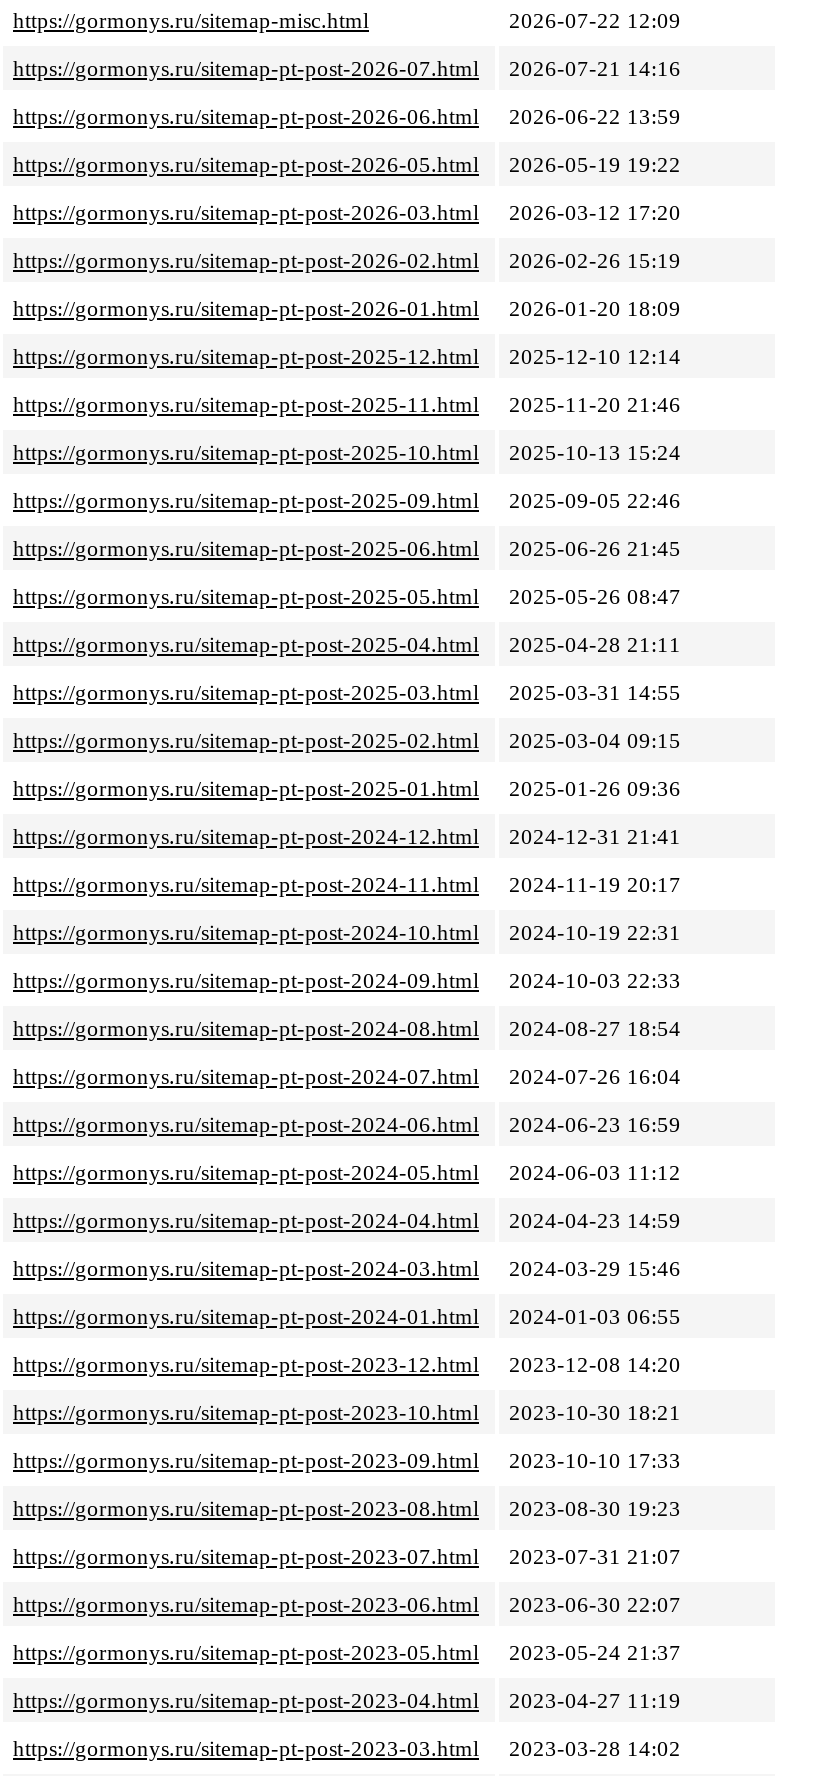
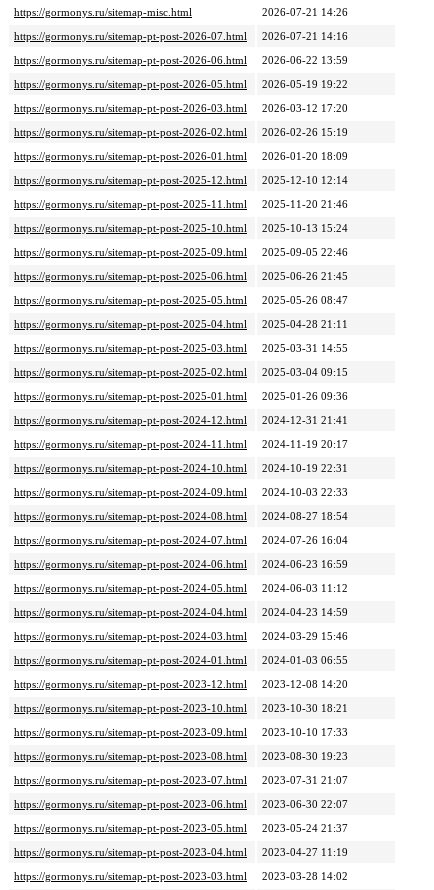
- 2026-07-22 12:09
+ 2026-07-21 14:26
